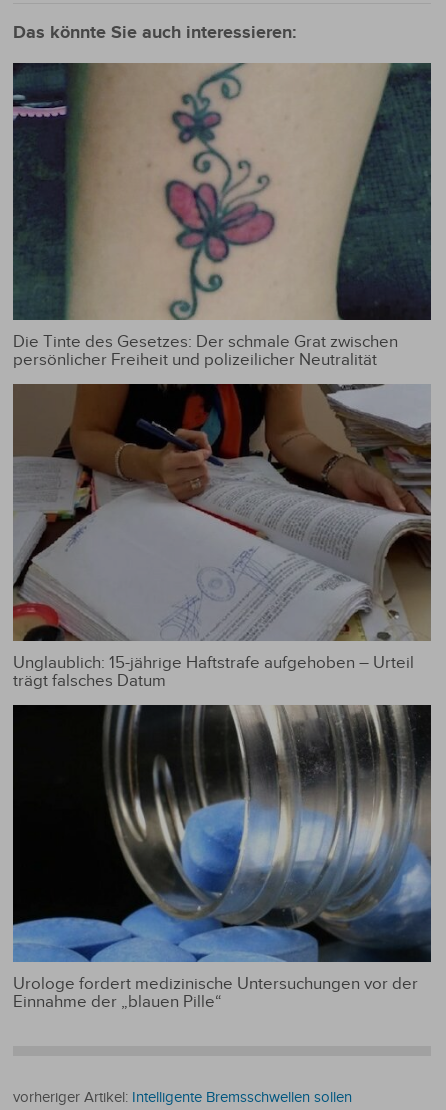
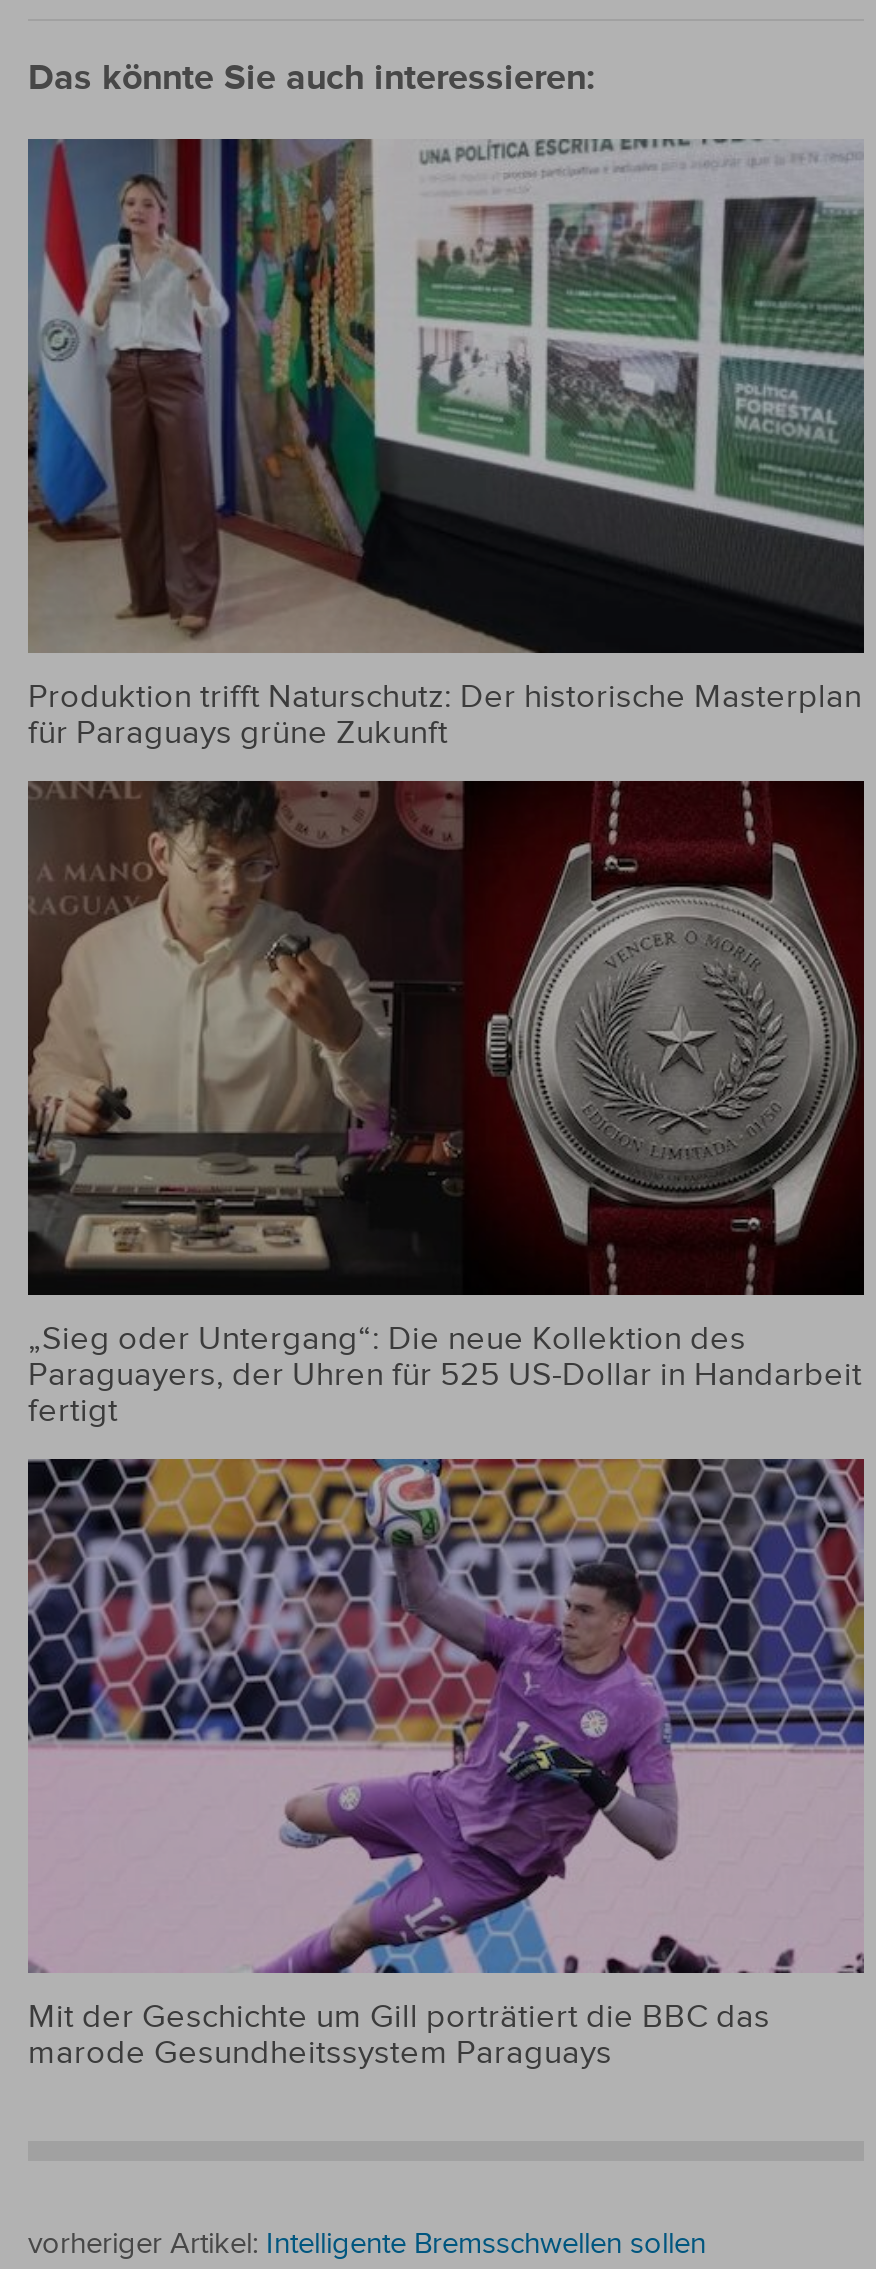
- [image]
- Die Tinte des Gesetzes: Der schmale Grat zwischen
- persönlicher Freiheit und polizeilicher Neutralität
+ [image]
+ Produktion trifft Naturschutz: Der historische Masterplan
+ für Paraguays grüne Zukunft

- [image]
- Unglaublich: 15-jährige Haftstrafe aufgehoben – Urteil
- trägt falsches Datum
+ [image]
+ „Sieg oder Untergang“: Die neue Kollektion des
+ Paraguayers, der Uhren für 525 US-Dollar in Handarbeit
+ fertigt

- [image]
- Urologe fordert medizinische Untersuchungen vor der
- Einnahme der „blauen Pille“
+ [image]
+ Mit der Geschichte um Gill porträtiert die BBC das
+ marode Gesundheitssystem Paraguays
